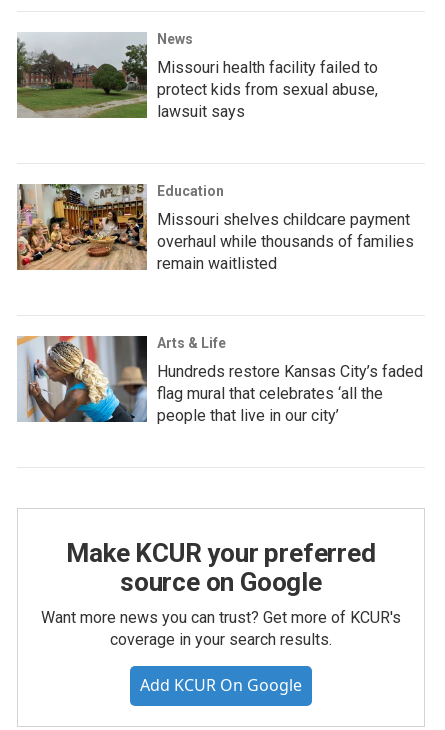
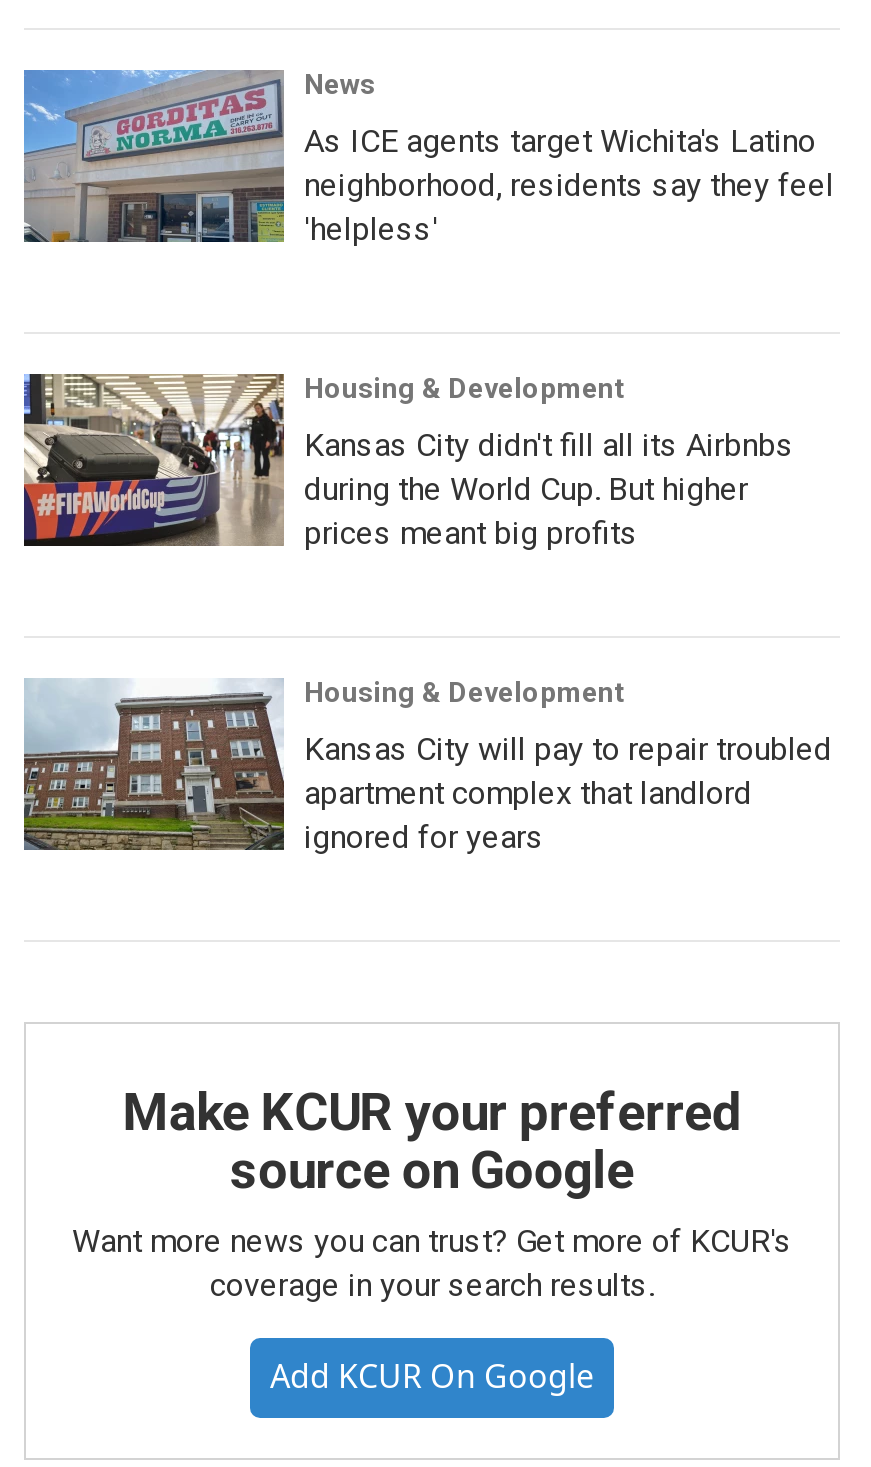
- [image]
- Missouri health facility failed to
- protect kids from sexual abuse,
- lawsuit says
+ [image]
+ As ICE agents target Wichita's Latino
+ neighborhood, residents say they feel
+ 'helpless'

- [image]
- Education
+ [image]
+ Housing & Development

- Missouri shelves childcare payment
- overhaul while thousands of families
- remain waitlisted
+ Kansas City didn't fill all its Airbnbs
+ during the World Cup. But higher
+ prices meant big profits

- [image]
- Arts & Life
+ [image]
+ Housing & Development

- Hundreds restore Kansas City’s faded
- flag mural that celebrates ‘all the
- people that live in our city’
+ Kansas City will pay to repair troubled
+ apartment complex that landlord
+ ignored for years
